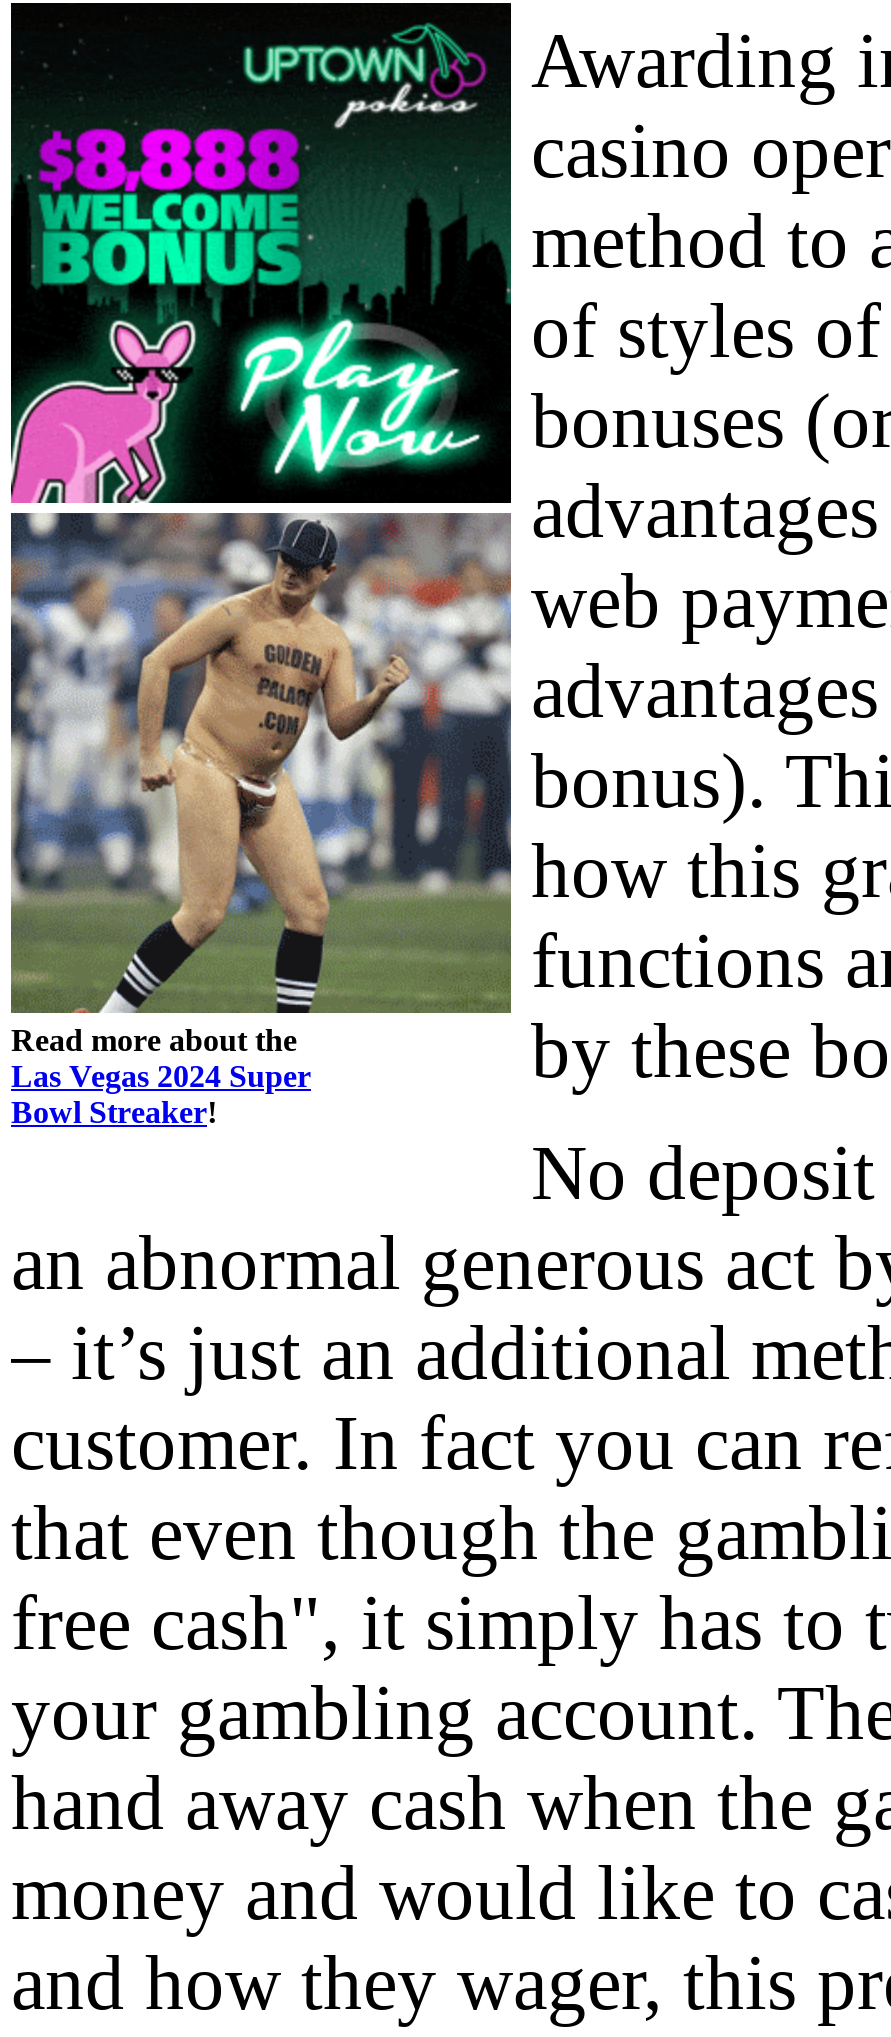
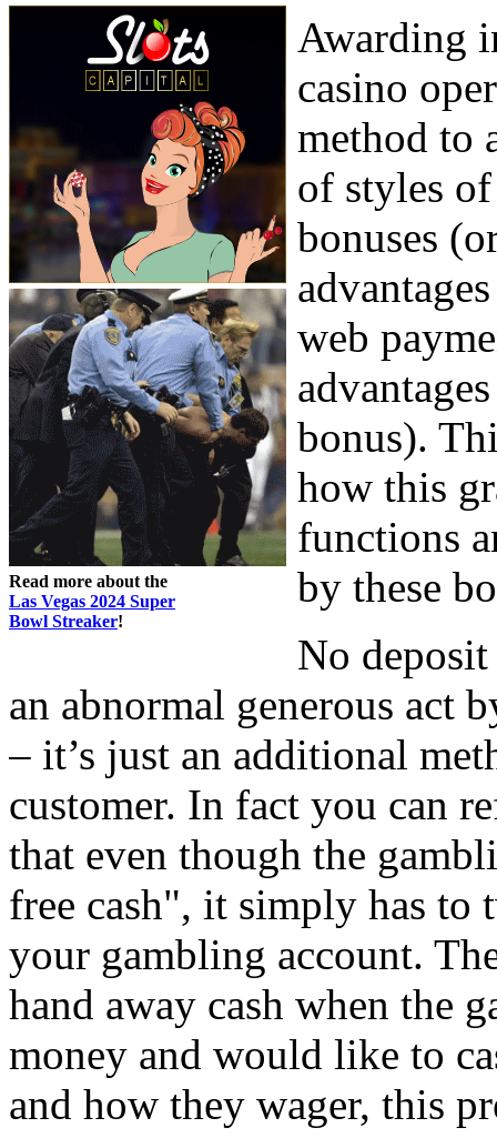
- [image]
+ [image]
